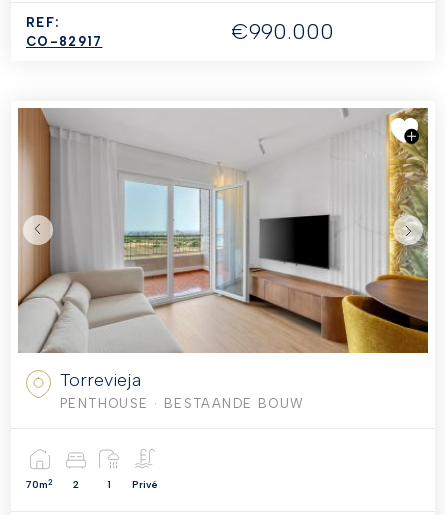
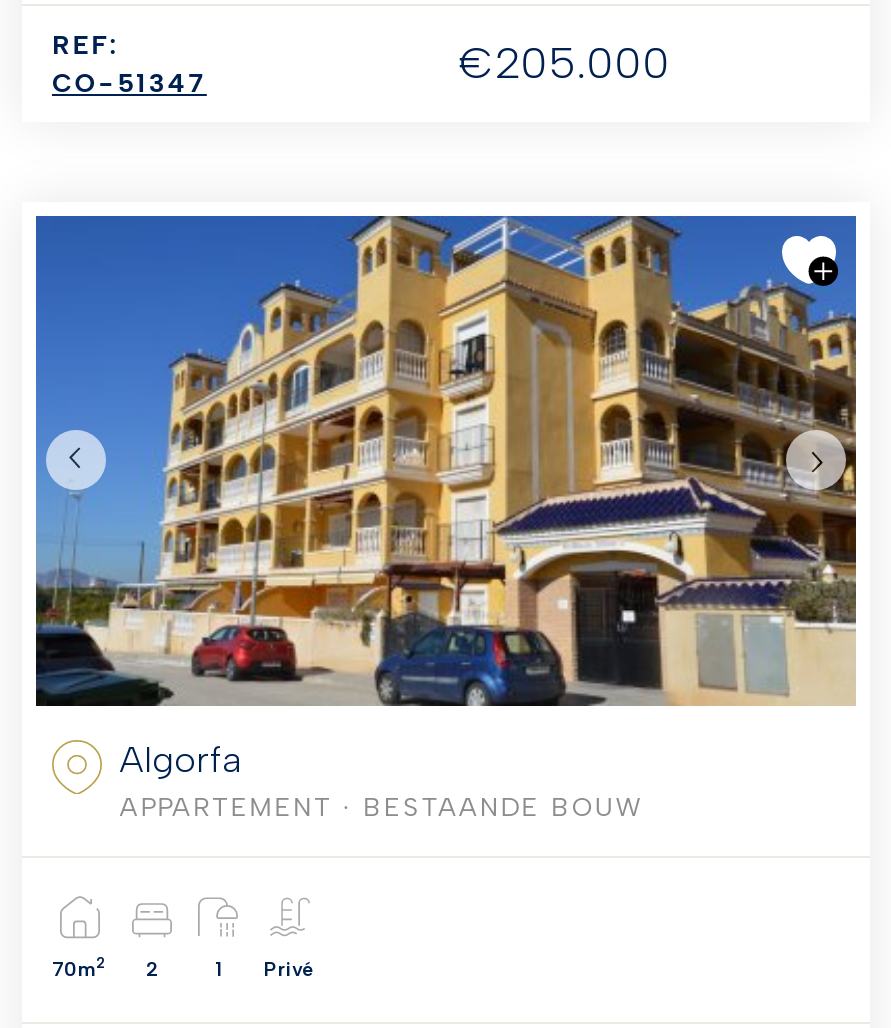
- CO-82917
- €990.000
+ CO-51347
+ €205.000

- [image]
- Torrevieja
- PENTHOUSE · BESTAANDE BOUW
+ [image]
+ Algorfa
+ APPARTEMENT · BESTAANDE BOUW
